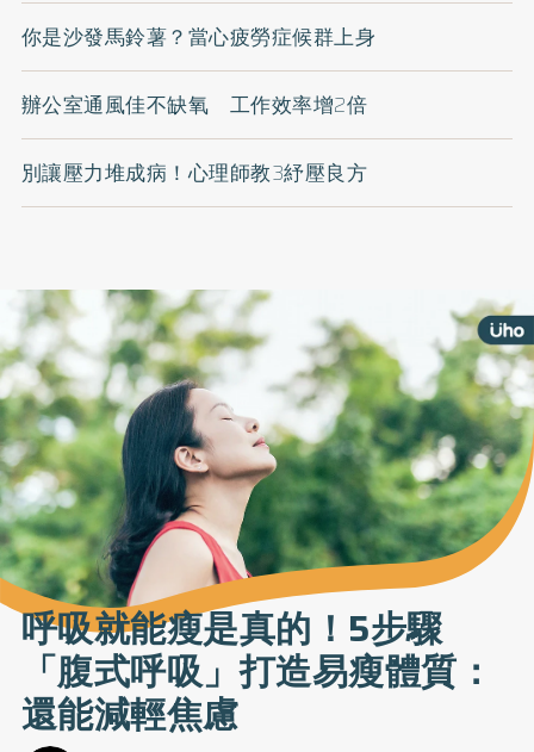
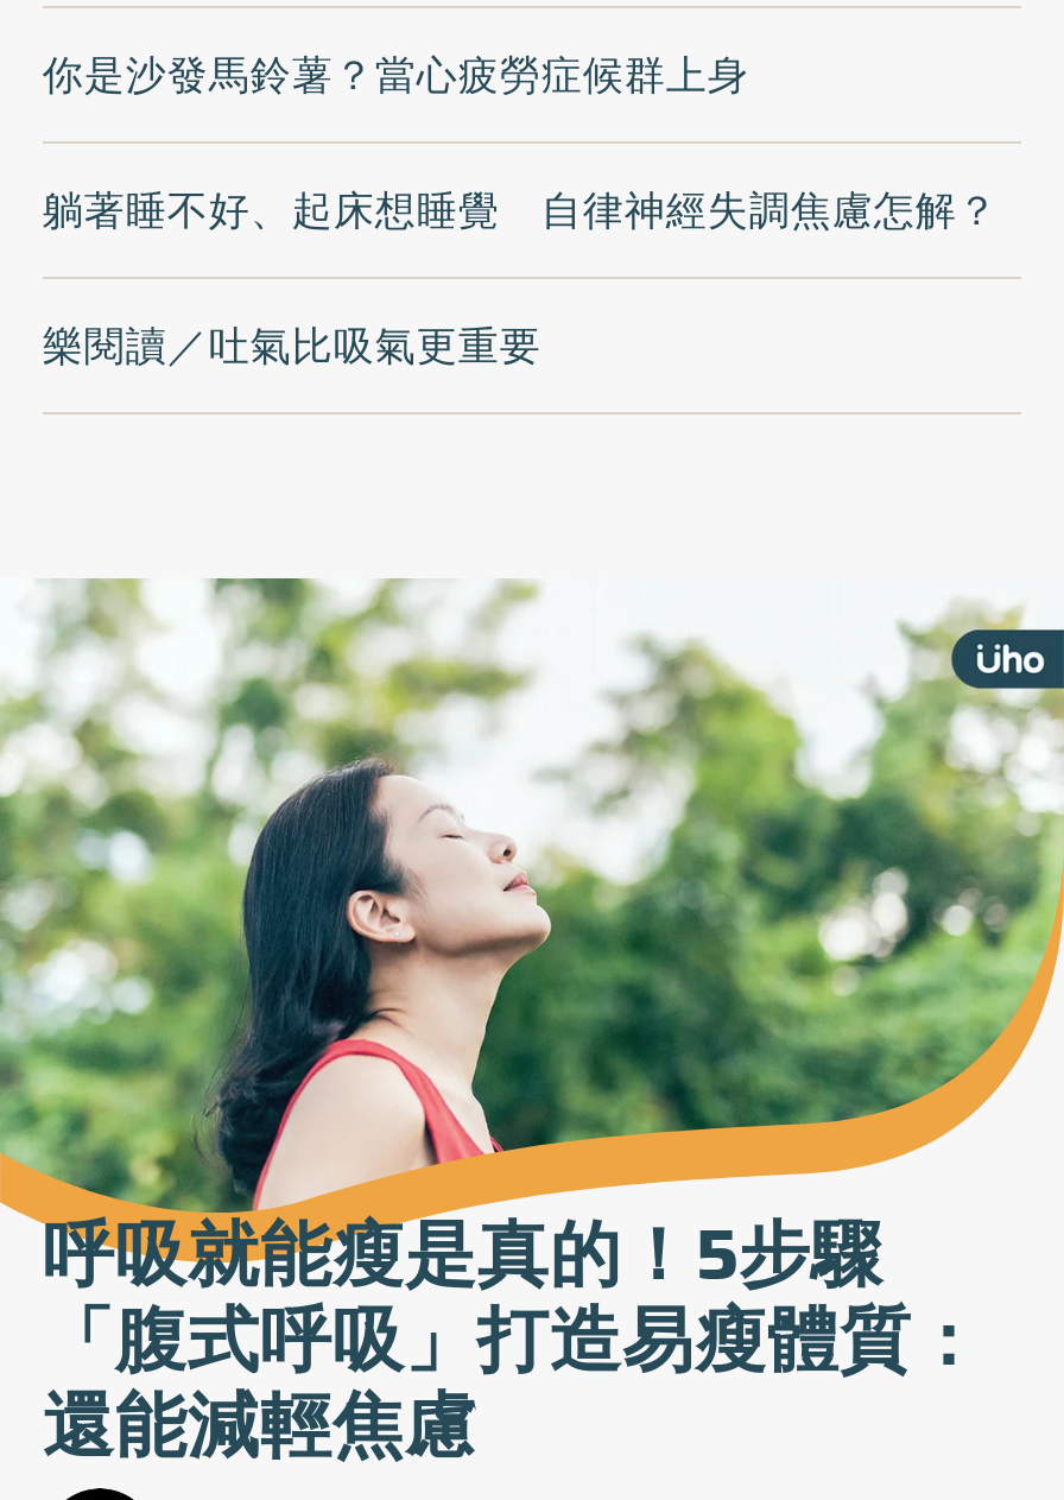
- 辦公室通風佳不缺氧 工作效率增2倍
+ 躺著睡不好、起床想睡覺 自律神經失調焦慮怎解？

- 別讓壓力堆成病！心理師教3紓壓良方
+ 樂閱讀／吐氣比吸氣更重要
